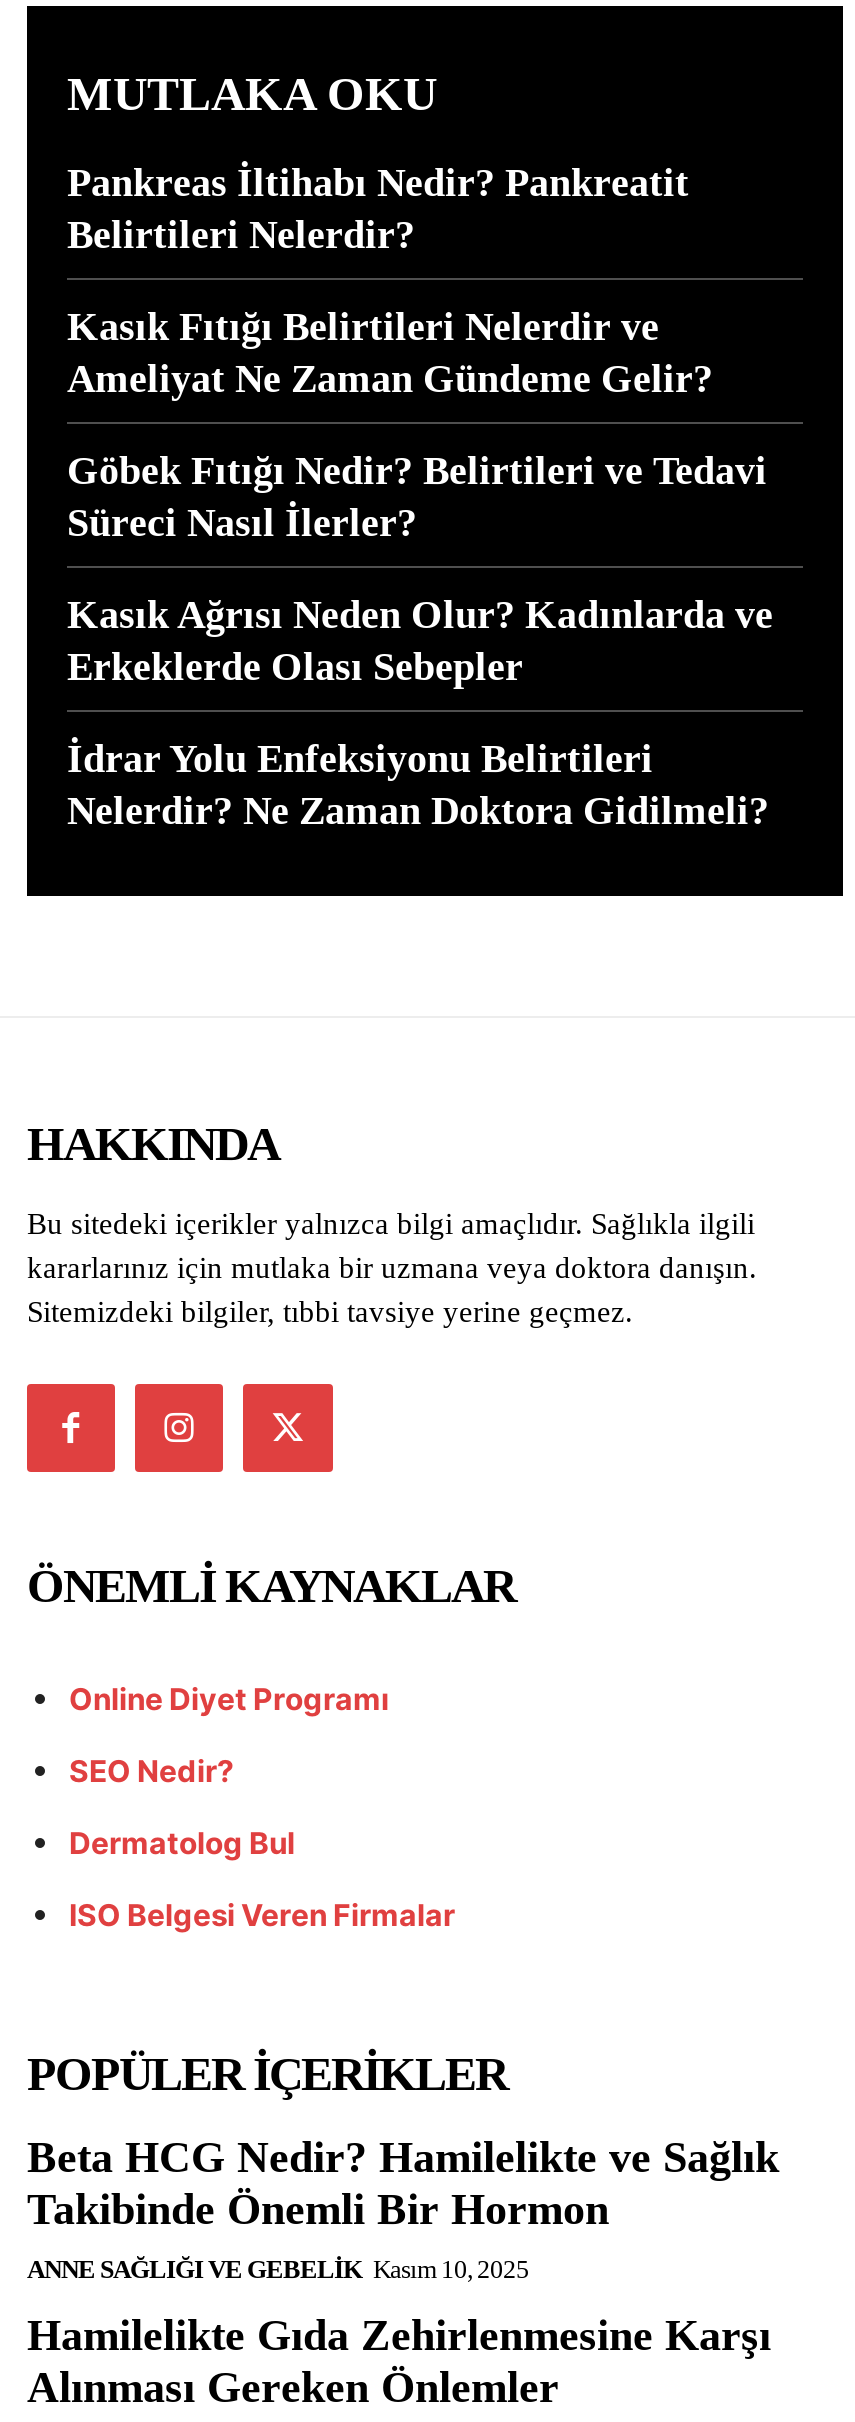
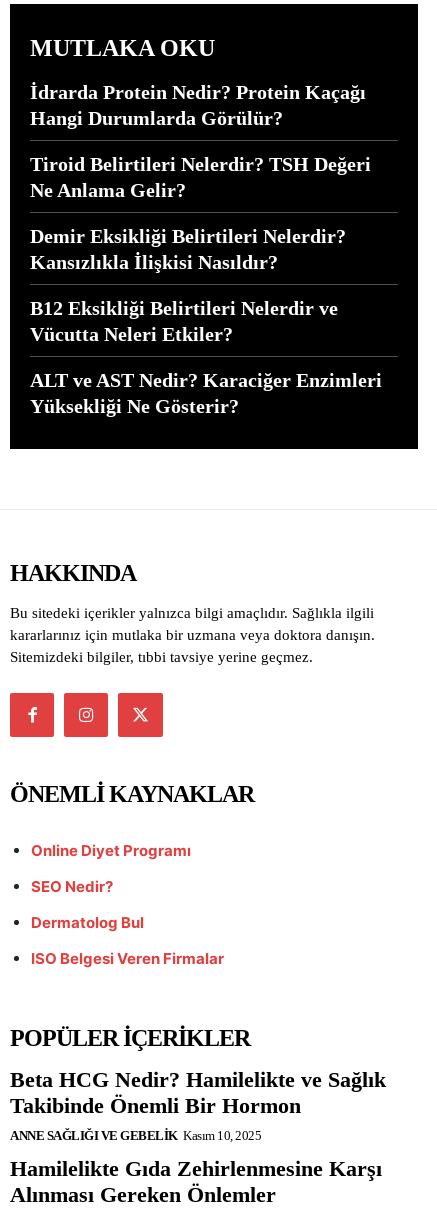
- Pankreas İltihabı Nedir? Pankreatit
- Belirtileri Nelerdir?
+ İdrarda Protein Nedir? Protein Kaçağı
+ Hangi Durumlarda Görülür?

- Kasık Fıtığı Belirtileri Nelerdir ve
- Ameliyat Ne Zaman Gündeme Gelir?
+ Tiroid Belirtileri Nelerdir? TSH Değeri
+ Ne Anlama Gelir?

- Göbek Fıtığı Nedir? Belirtileri ve Tedavi
- Süreci Nasıl İlerler?
+ Demir Eksikliği Belirtileri Nelerdir?
+ Kansızlıkla İlişkisi Nasıldır?

- Kasık Ağrısı Neden Olur? Kadınlarda ve
- Erkeklerde Olası Sebepler
+ B12 Eksikliği Belirtileri Nelerdir ve
+ Vücutta Neleri Etkiler?

- İdrar Yolu Enfeksiyonu Belirtileri
- Nelerdir? Ne Zaman Doktora Gidilmeli?
+ ALT ve AST Nedir? Karaciğer Enzimleri
+ Yüksekliği Ne Gösterir?
